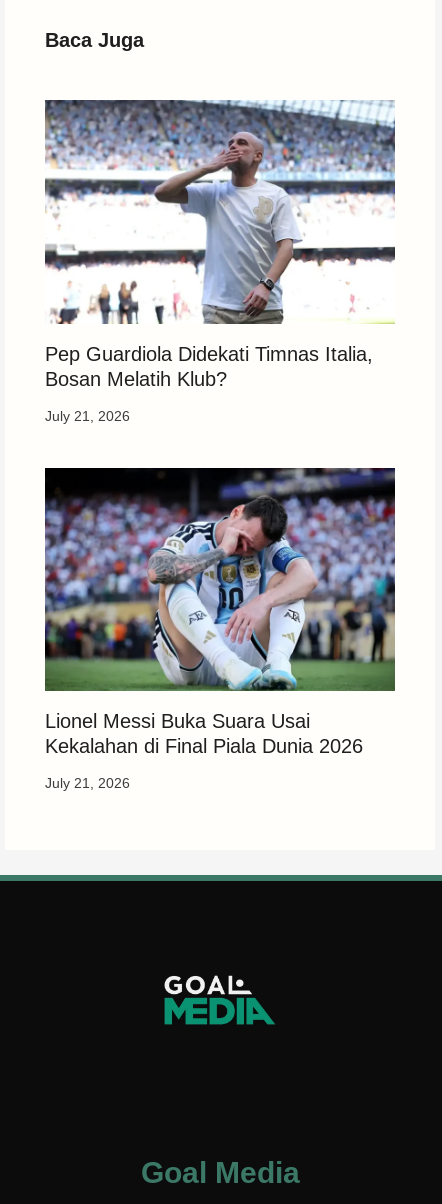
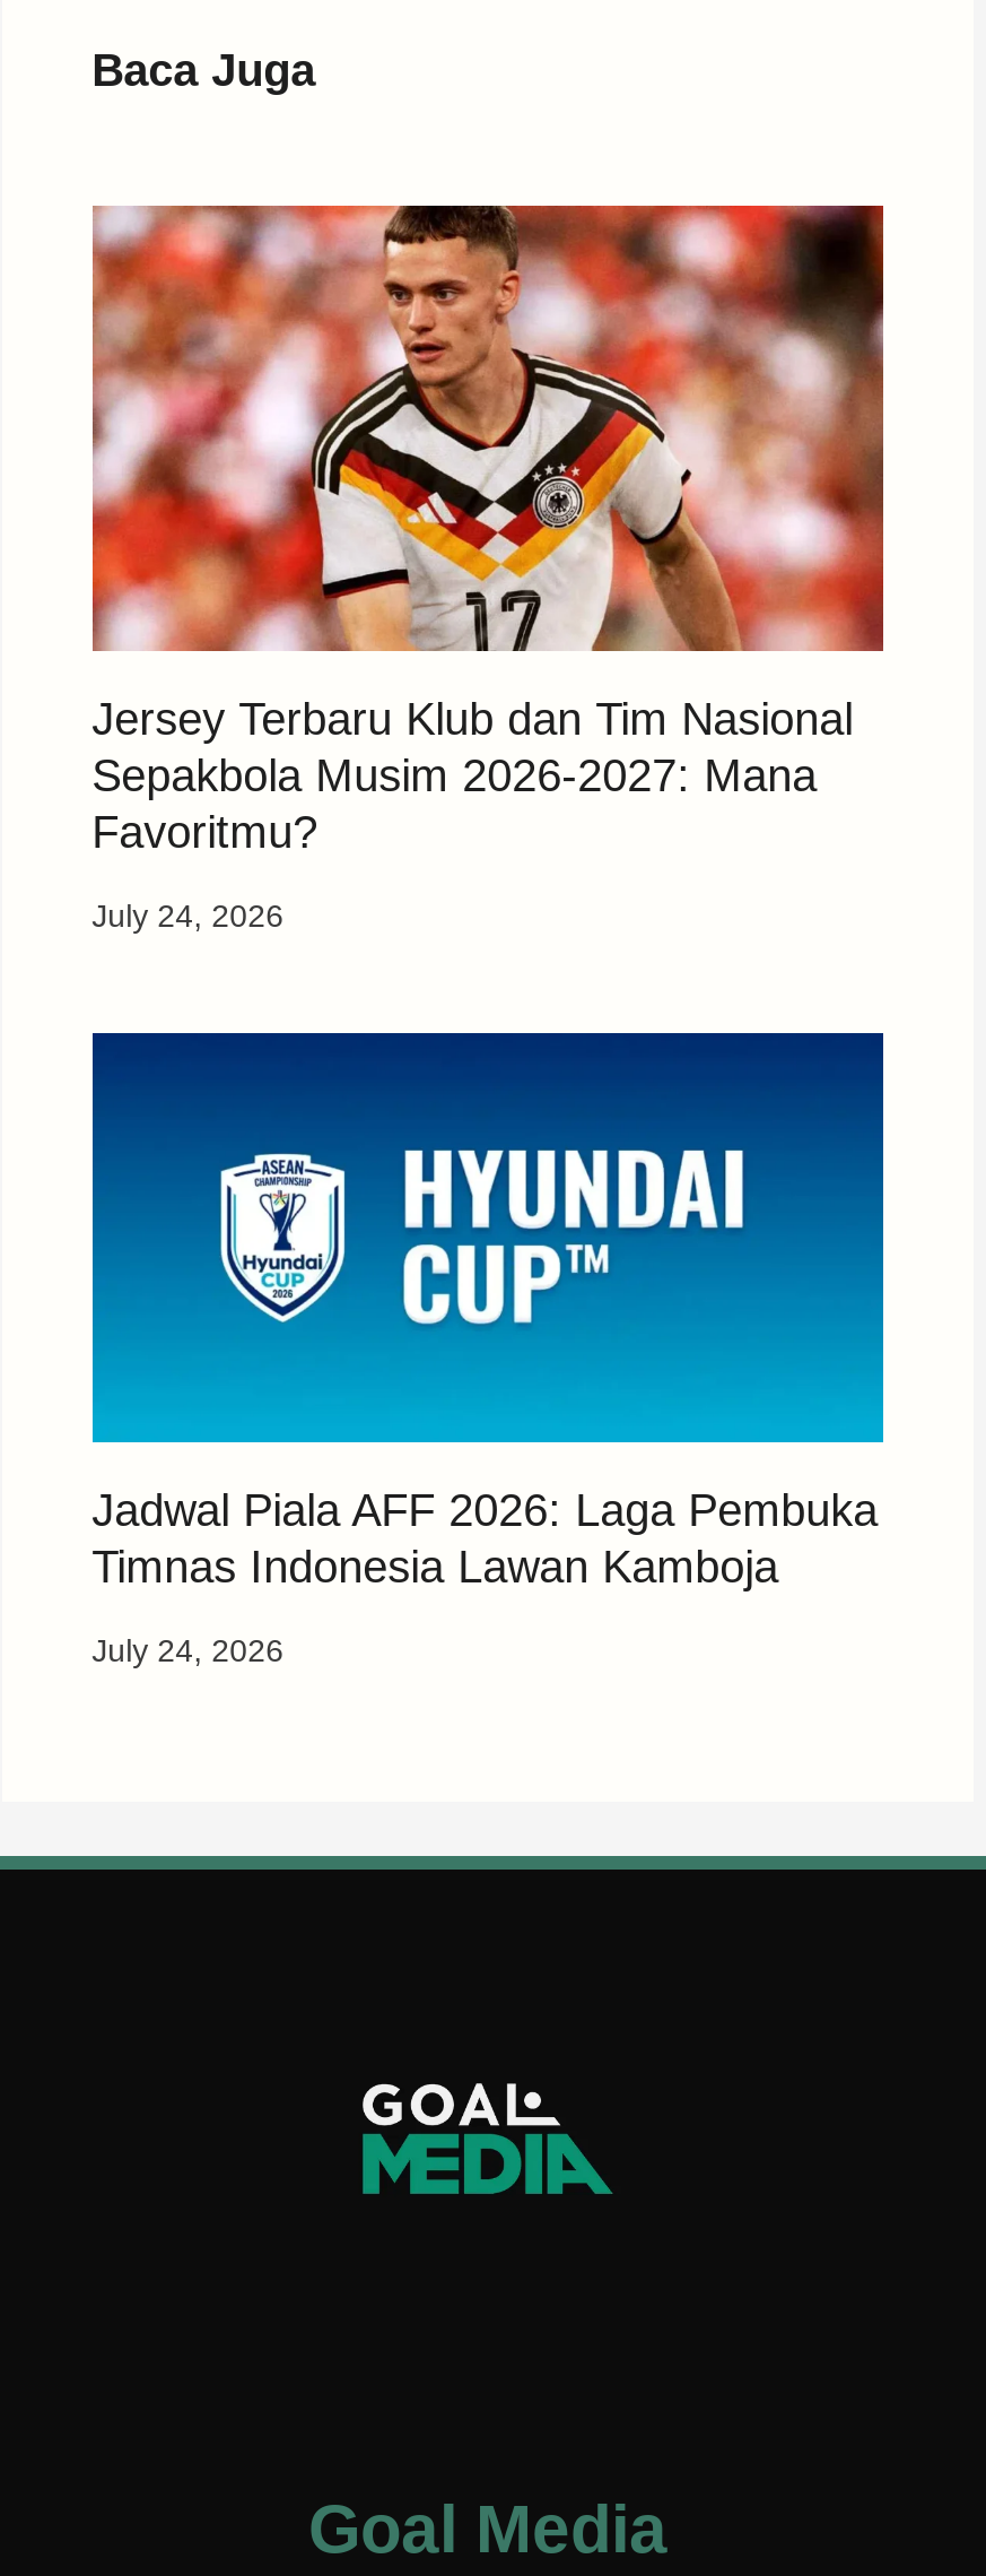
- [image]
- Pep Guardiola Didekati Timnas Italia,
- Bosan Melatih Klub?
+ [image]
+ Jersey Terbaru Klub dan Tim Nasional
+ Sepakbola Musim 2026-2027: Mana
+ Favoritmu?

- July 21, 2026
+ July 24, 2026

- [image]
+ [image]

- Lionel Messi Buka Suara Usai
- Kekalahan di Final Piala Dunia 2026
+ Jadwal Piala AFF 2026: Laga Pembuka
+ Timnas Indonesia Lawan Kamboja

- July 21, 2026
+ July 24, 2026
